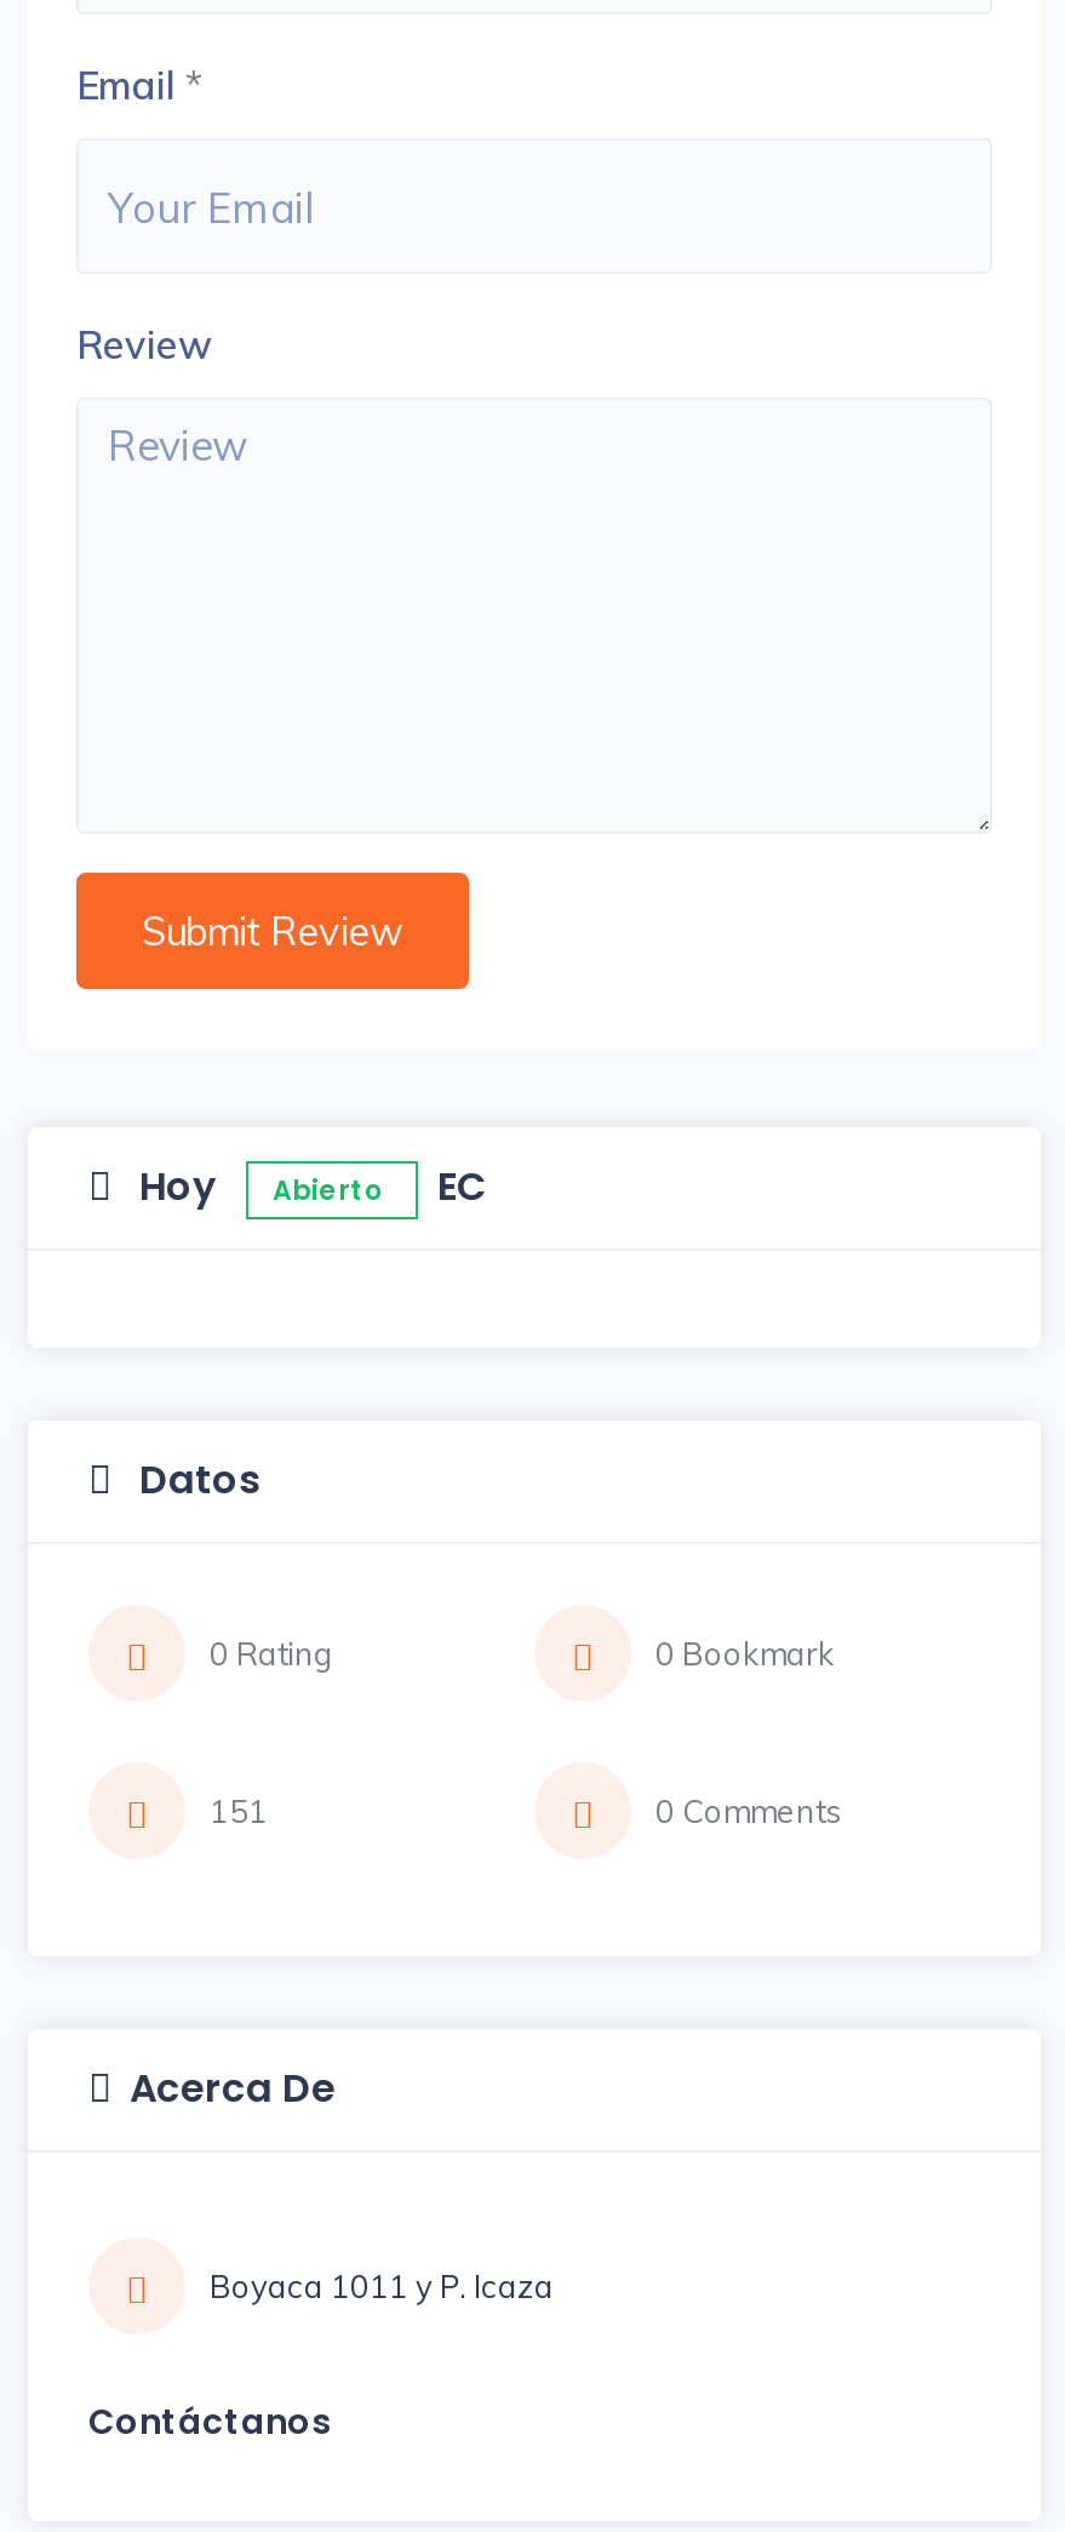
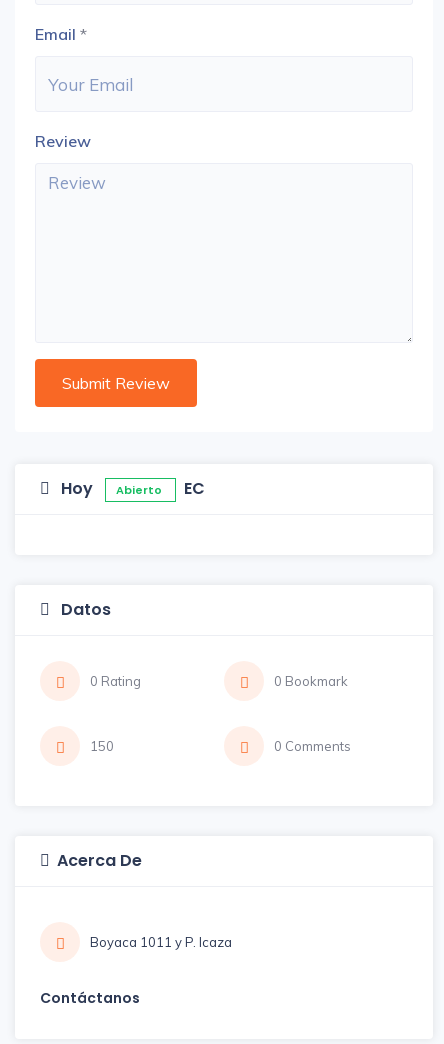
- 151
+ 150
